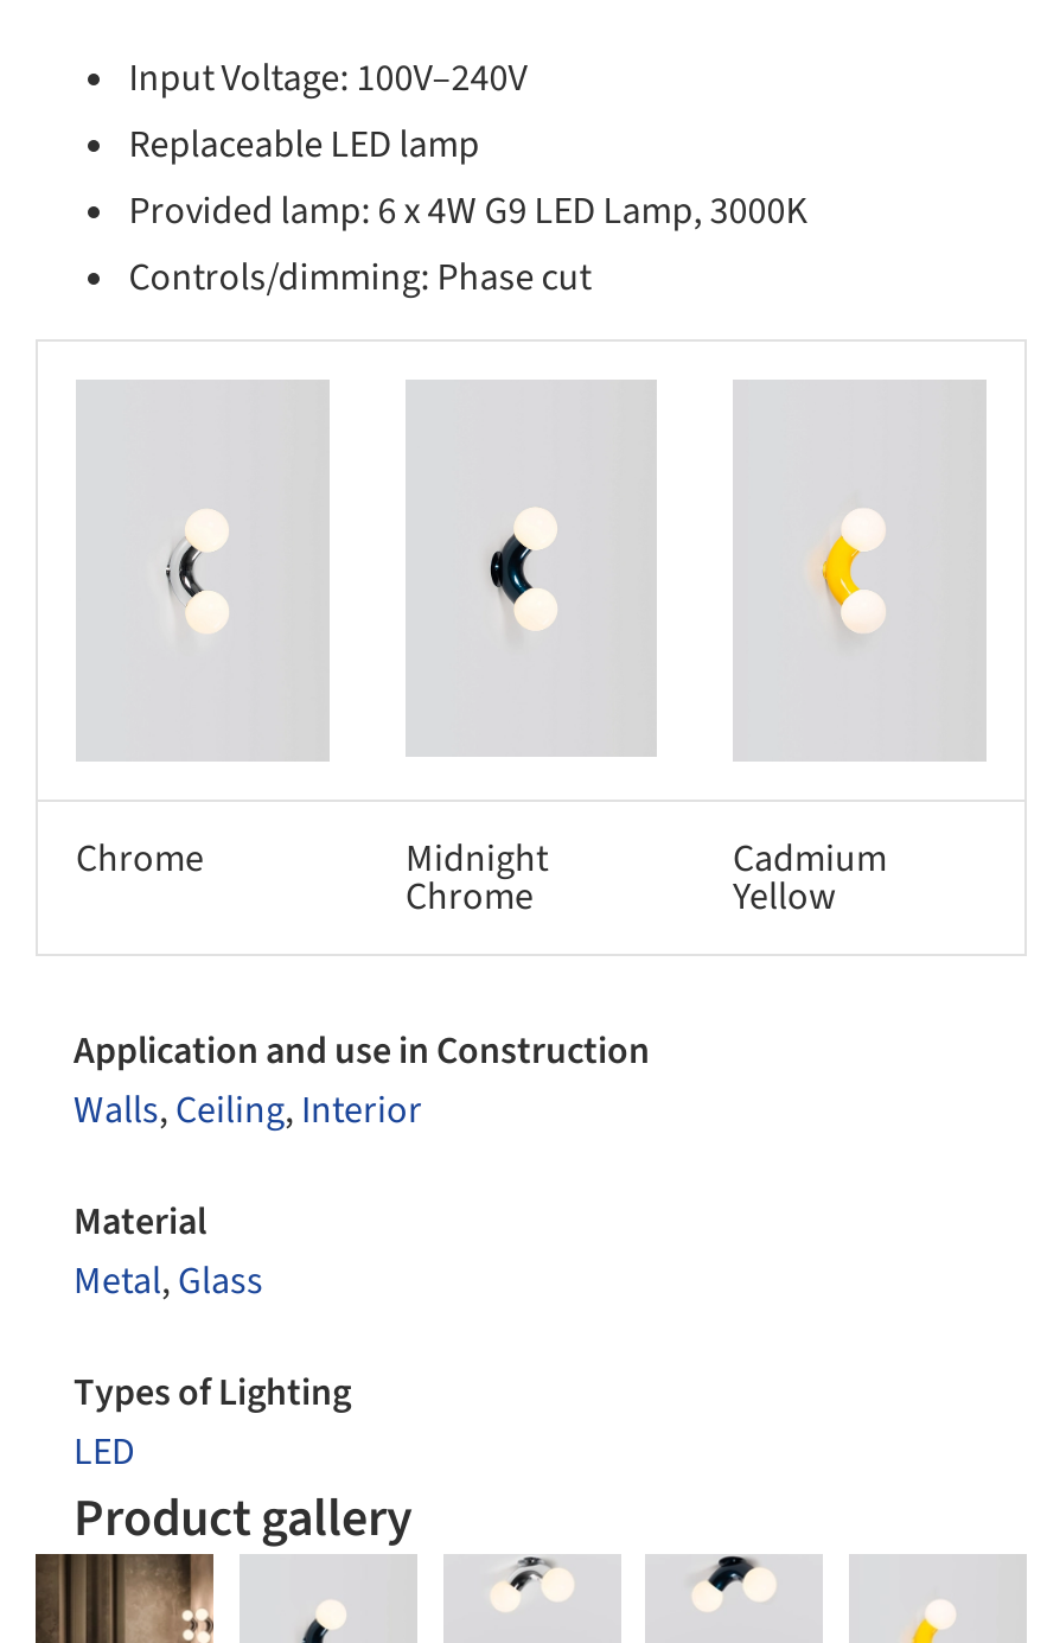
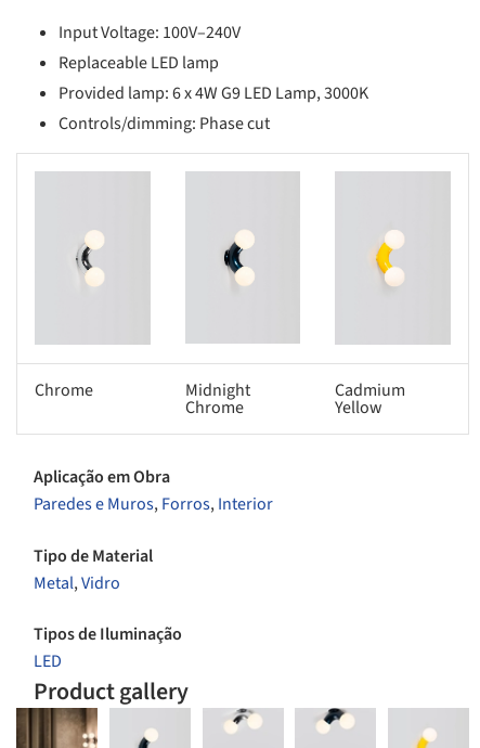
- Application and use in Construction
- Walls, Ceiling, Interior
+ Aplicação em Obra
+ Paredes e Muros, Forros, Interior

- Material
- Metal, Glass
+ Tipo de Material
+ Metal, Vidro

- Types of Lighting
+ Tipos de Iluminação
